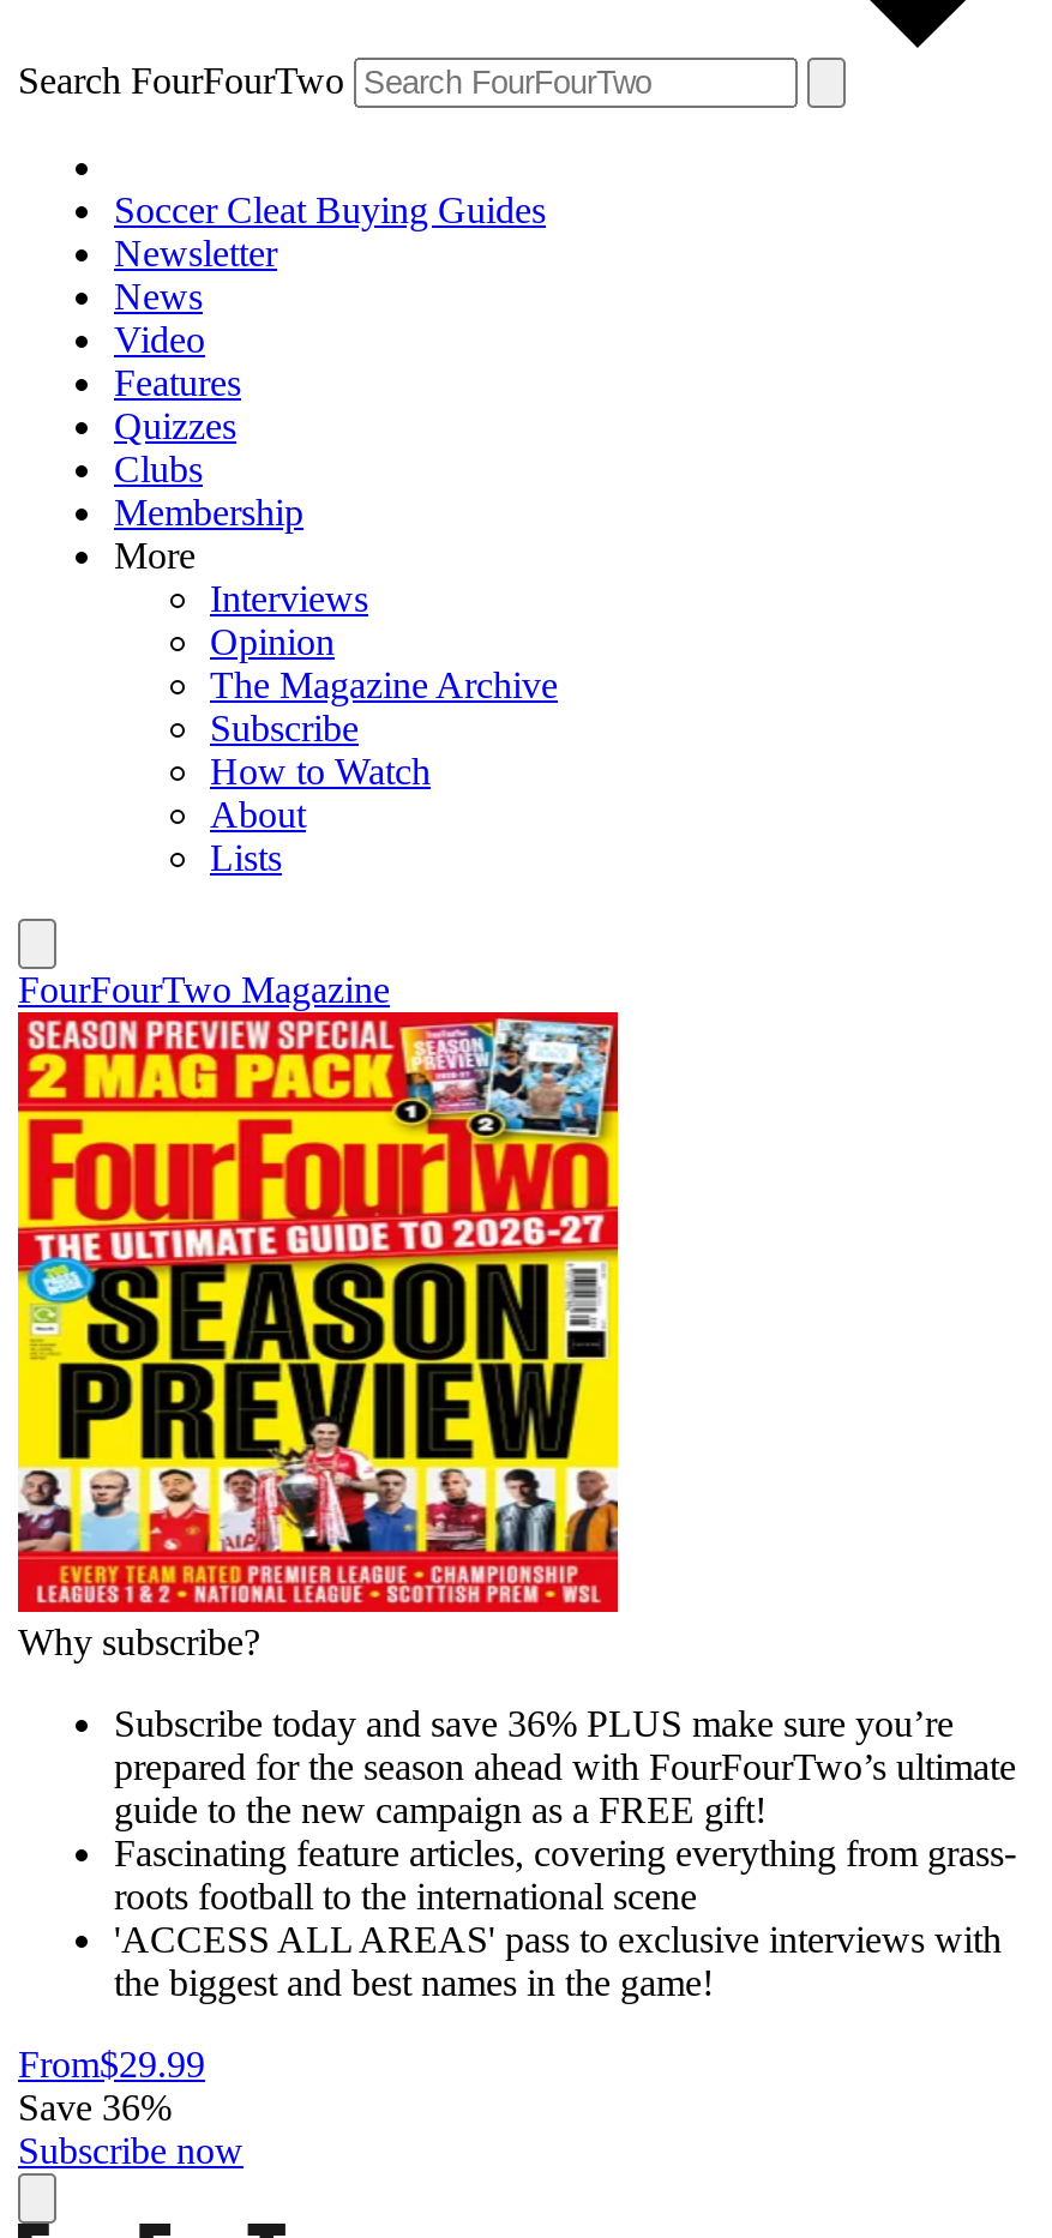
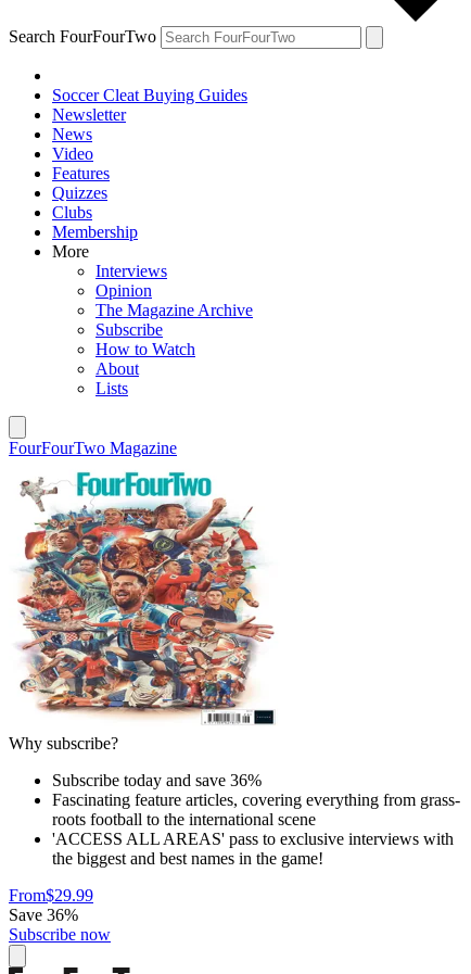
- [image]
- Subscribe today and save 36% PLUS make sure you’re
- prepared for the season ahead with FourFourTwo’s ultimate
- guide to the new campaign as a FREE gift!
+ [image]
+ Subscribe today and save 36%
